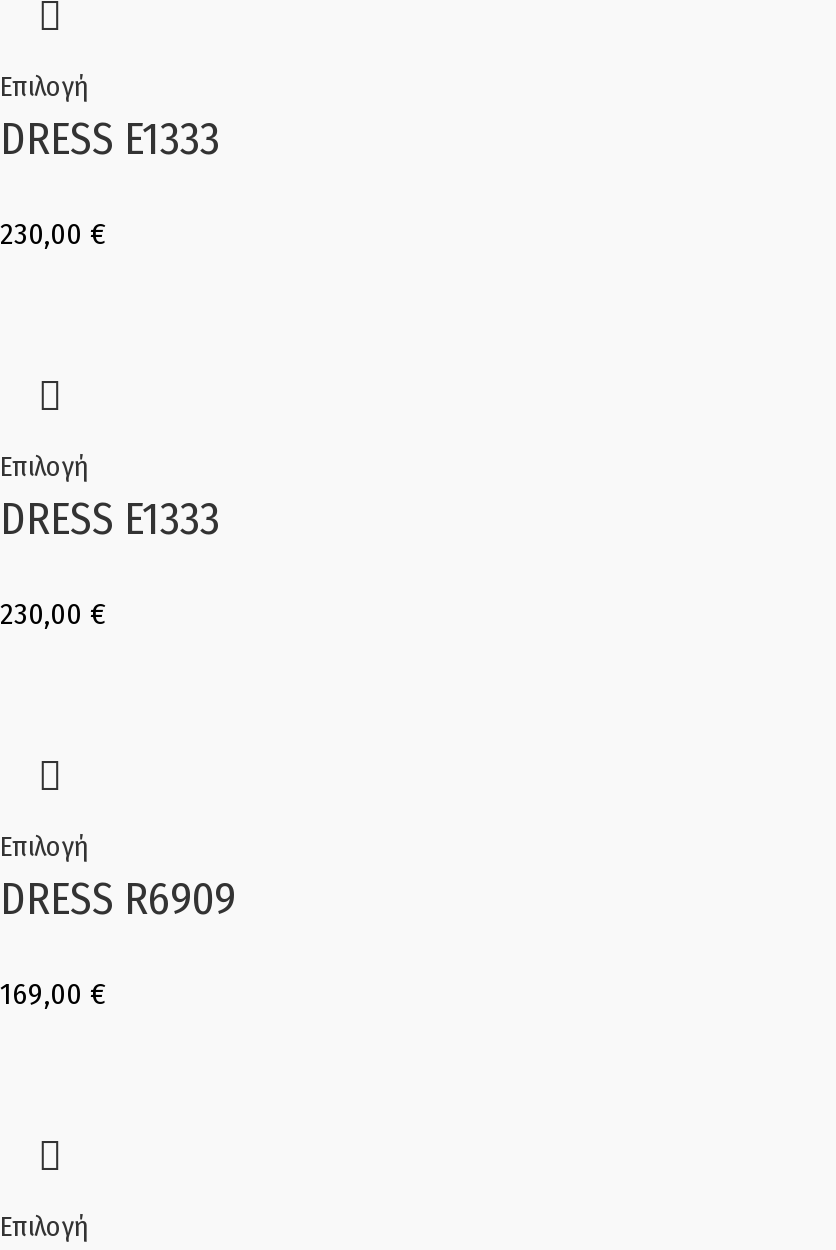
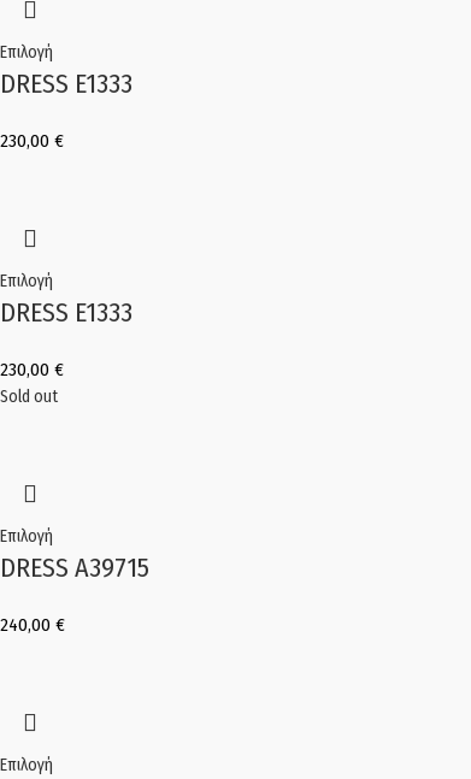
+ Sold out

- DRESS R6909
+ DRESS A39715

- 169,00 €
+ 240,00 €
